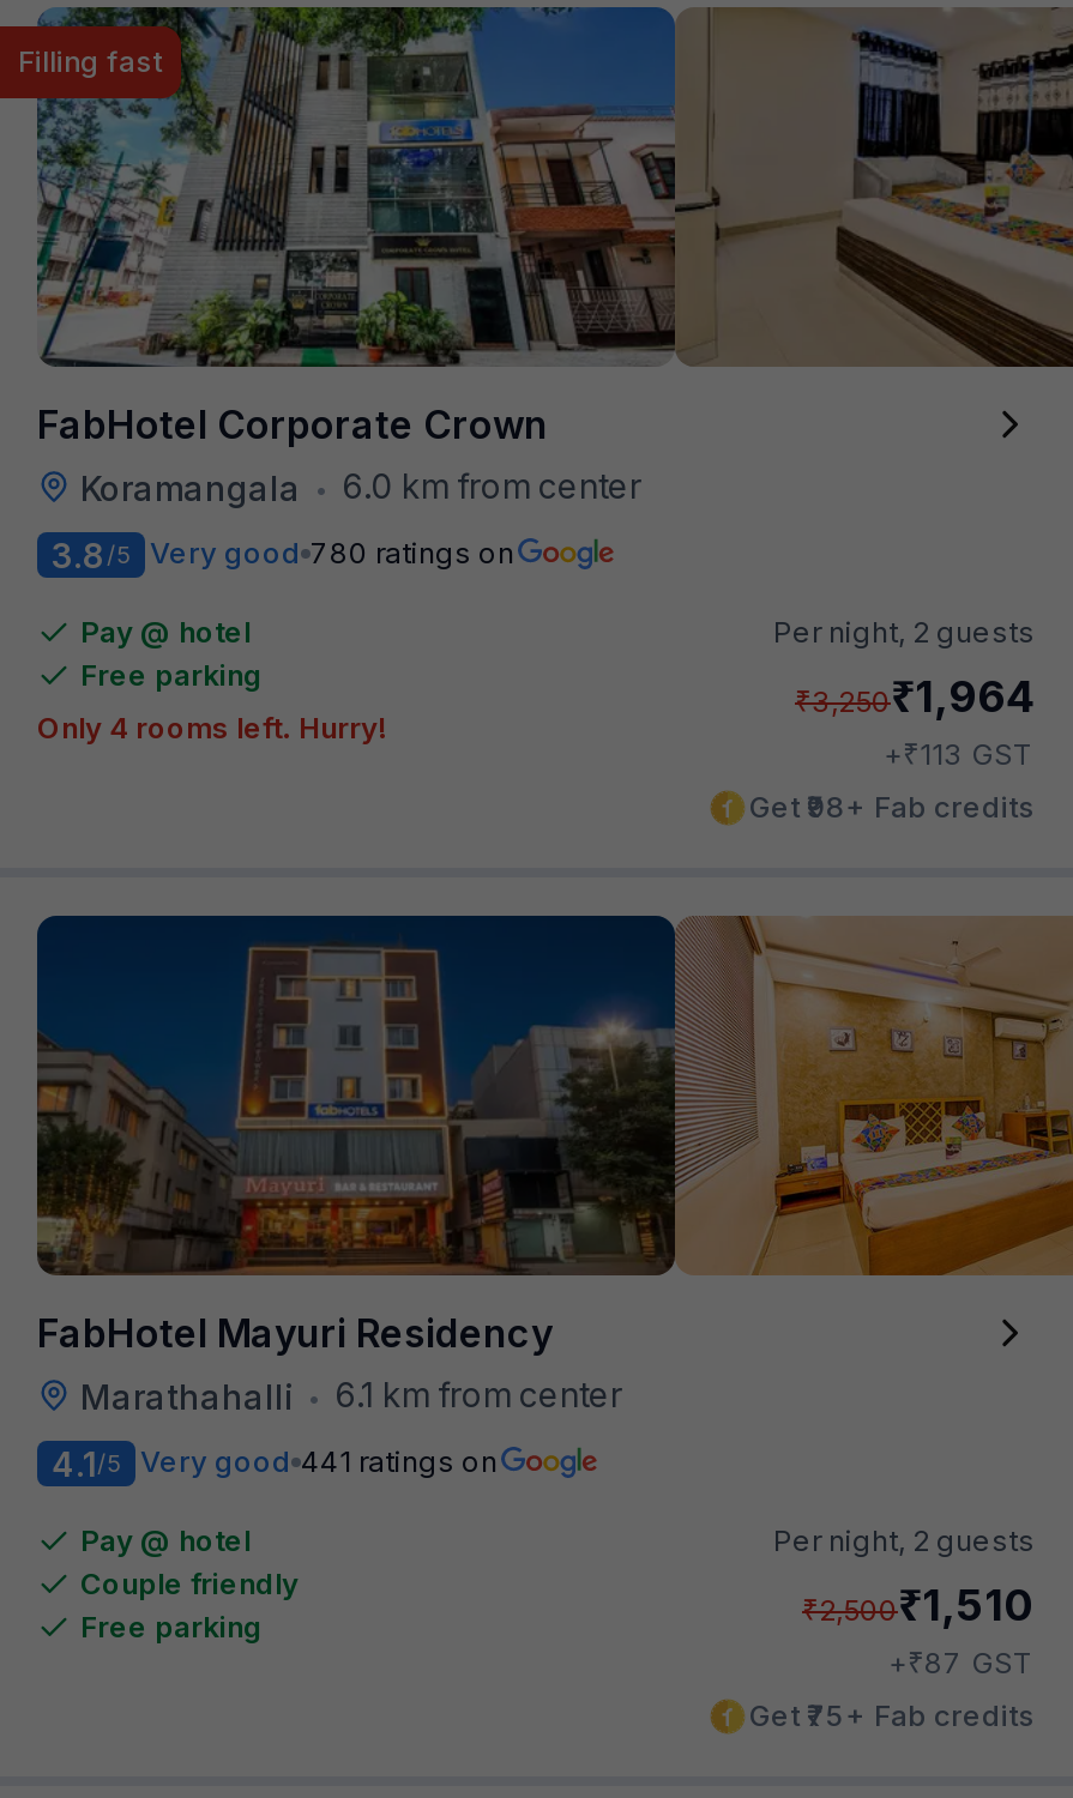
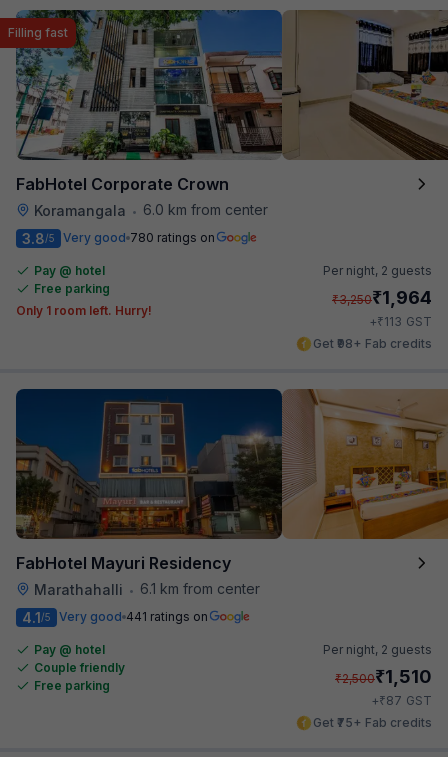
- Only 4 rooms left. Hurry!
+ Only 1 room left. Hurry!
